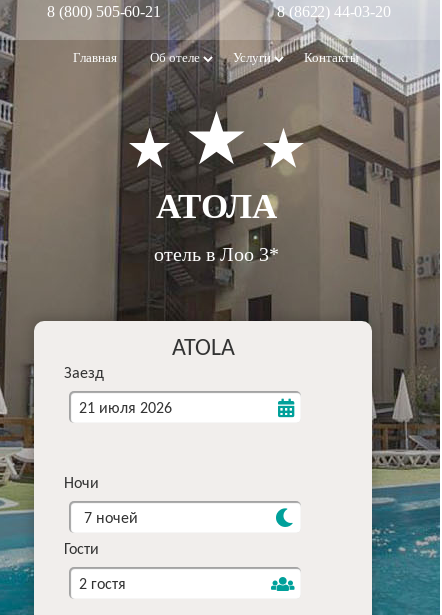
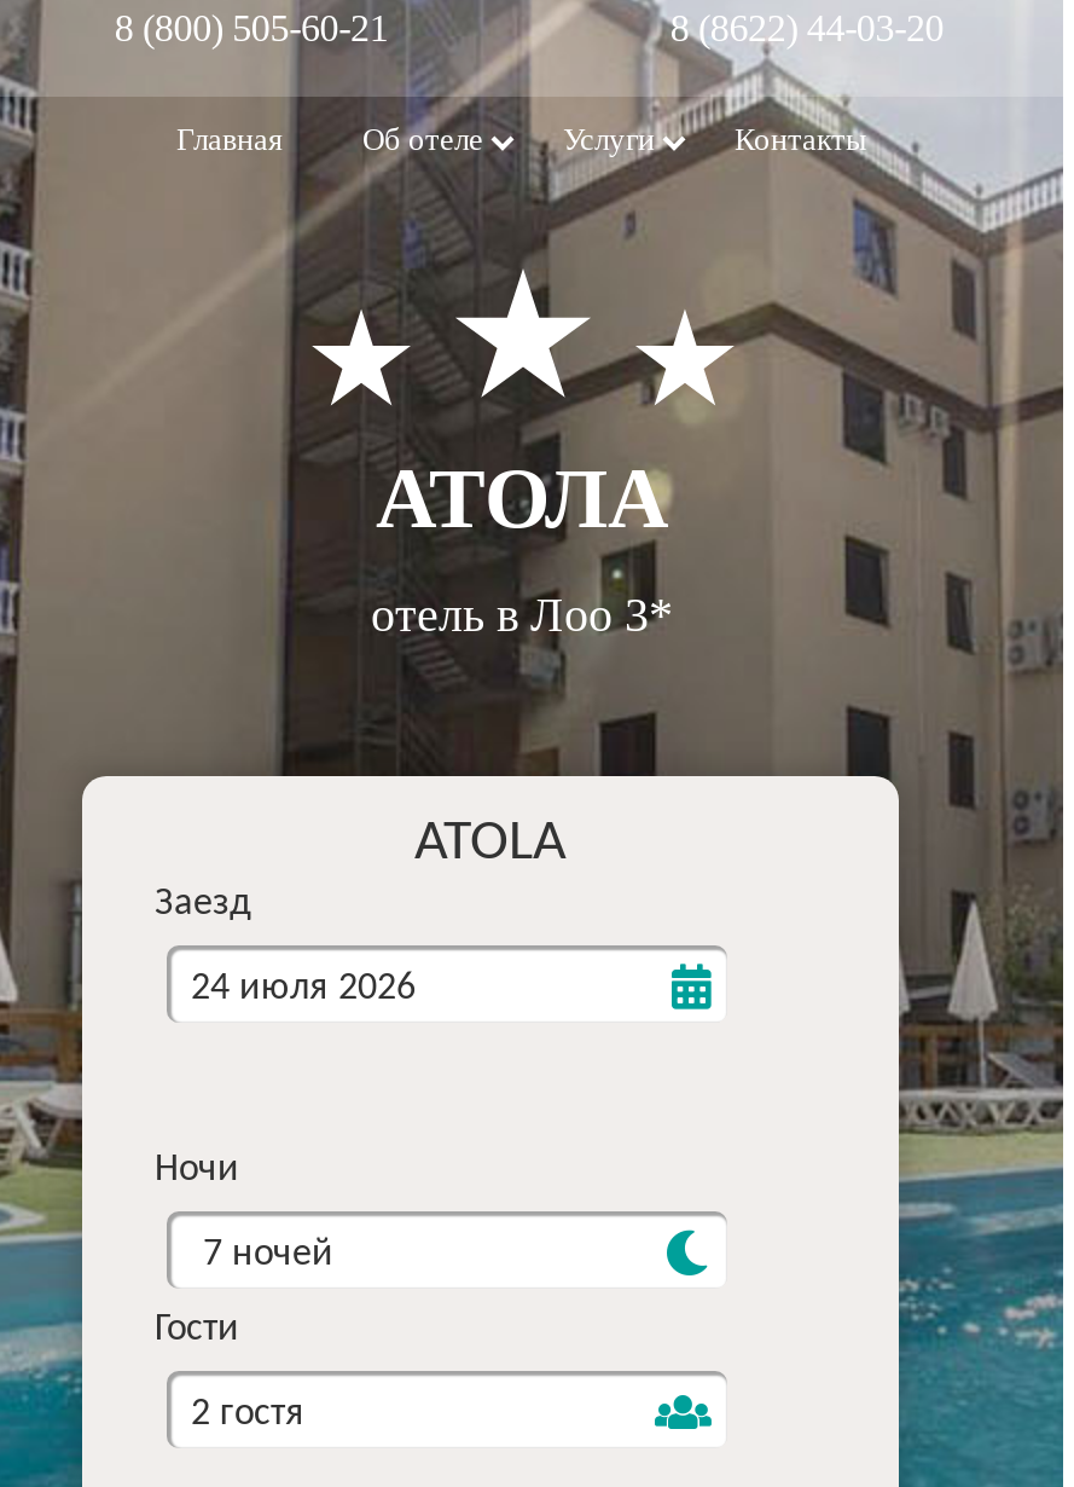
- 21 июля 2026
+ 24 июля 2026
